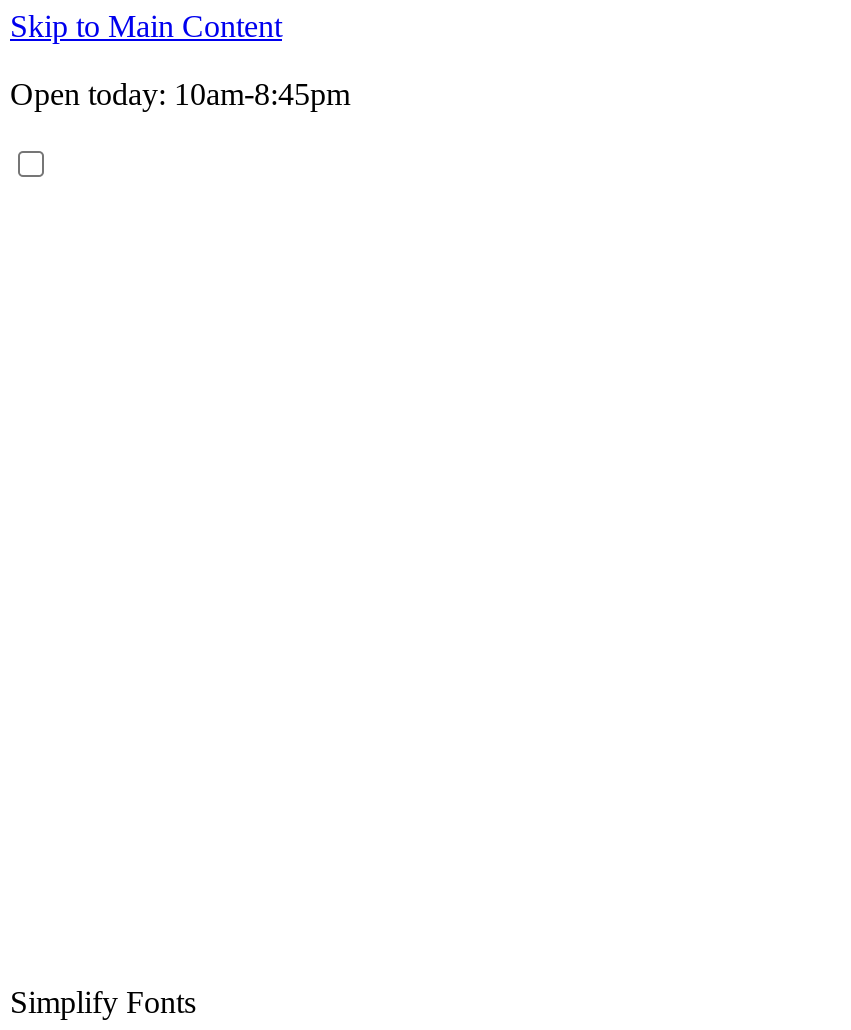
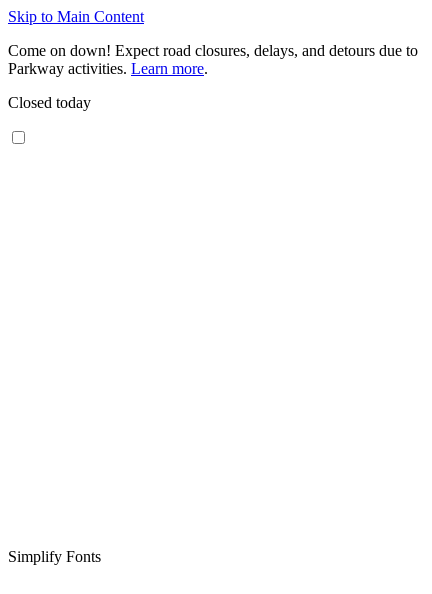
- Open today: 10am-8:45pm
+ Come on down! Expect road closures, delays, and detours due to
+ Parkway activities. Learn more.
+ Closed today
